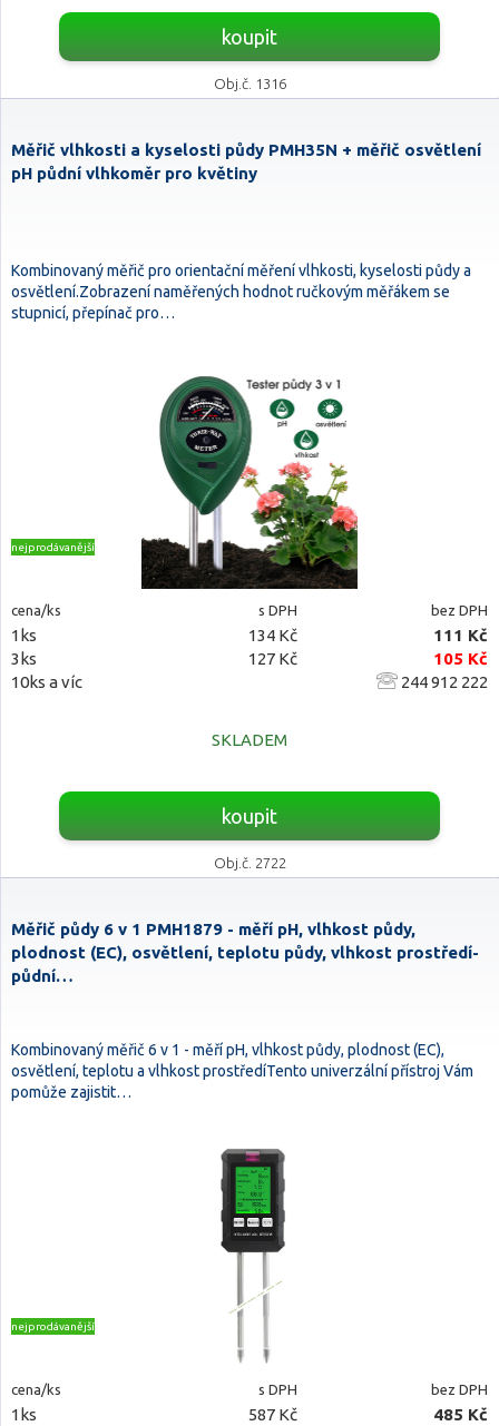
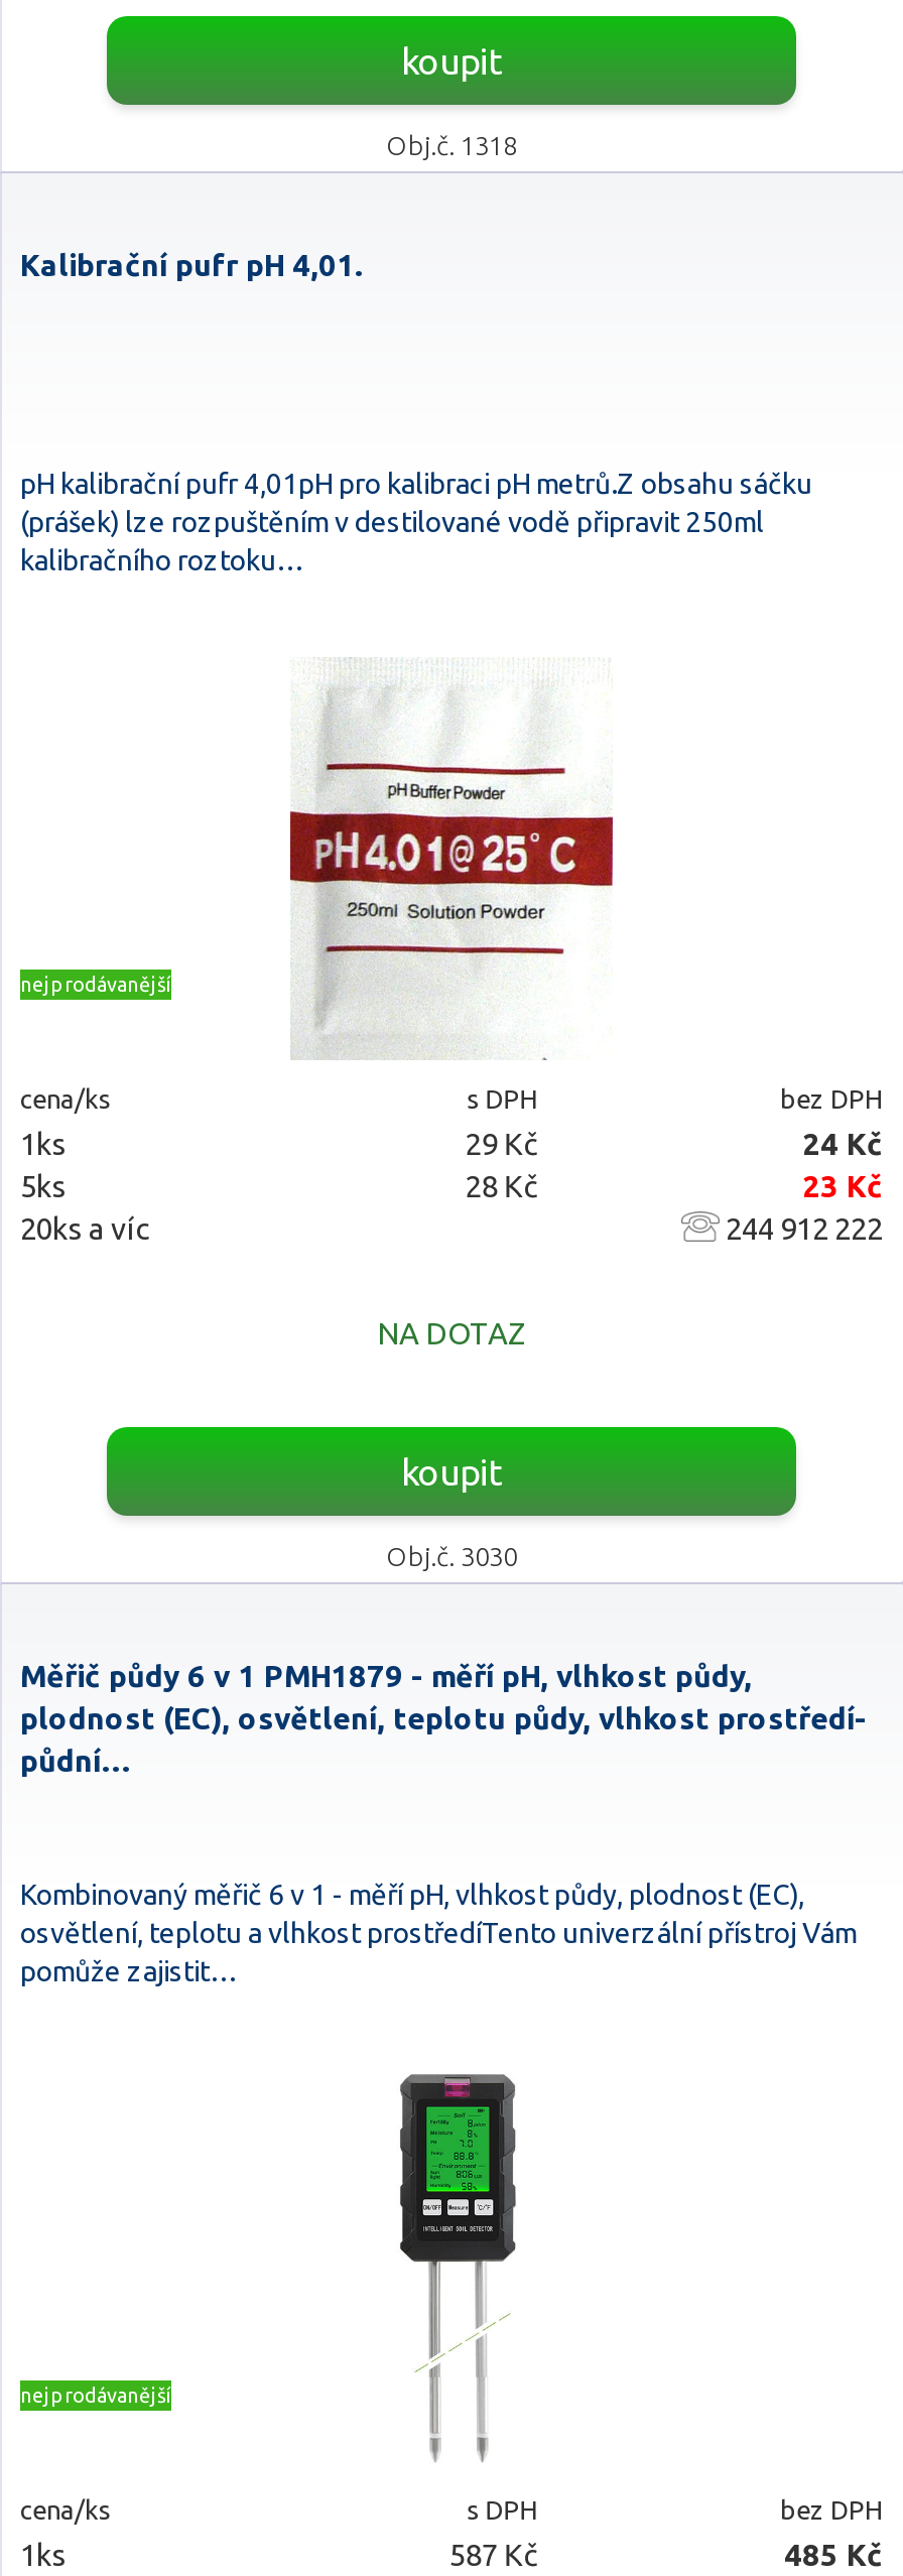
- Obj.č. 1316
+ Obj.č. 1318

- Měřič vlhkosti a kyselosti půdy PMH35N + měřič osvětlení
- pH půdní vlhkoměr pro květiny
+ Kalibrační pufr pH 4,01.

- Kombinovaný měřič pro orientační měření vlhkosti, kyselosti půdy a
- osvětlení.Zobrazení naměřených hodnot ručkovým měřákem se
- stupnicí, přepínač pro…
+ pH kalibrační pufr 4,01pH pro kalibraci pH metrů.Z obsahu sáčku
+ (prášek) lze rozpuštěním v destilované vodě připravit 250ml
+ kalibračního roztoku…

- [image]
- 134 Kč
- 111 Kč
- 3ks
- 127 Kč
- 105 Kč
- 10ks a víc
+ [image]
+ 29 Kč
+ 24 Kč
+ 5ks
+ 28 Kč
+ 23 Kč
+ 20ks a víc

- SKLADEM
+ NA DOTAZ

- Obj.č. 2722
+ Obj.č. 3030
